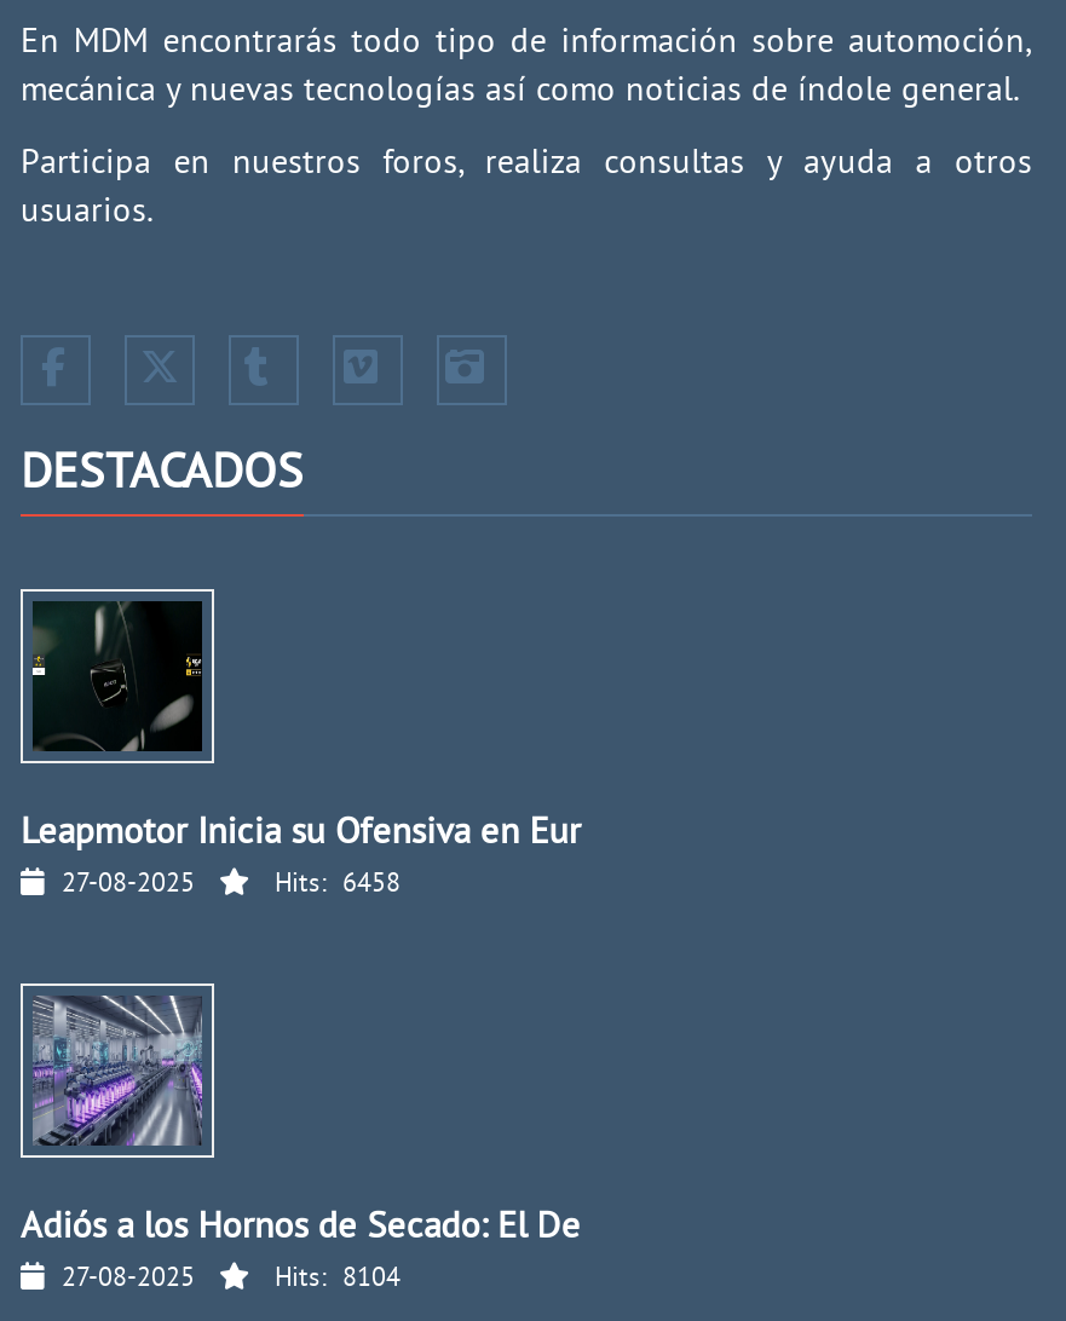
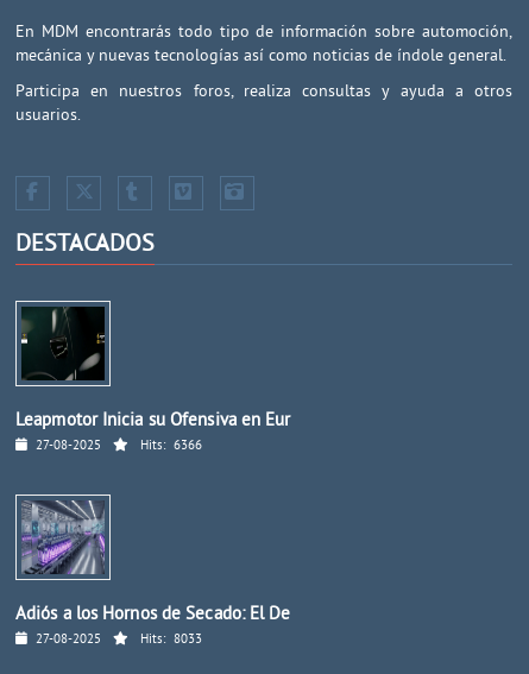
- Hits: 6458
+ Hits: 6366

- Hits: 8104
+ Hits: 8033
